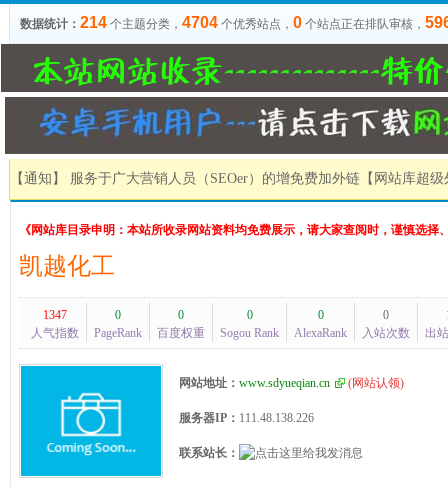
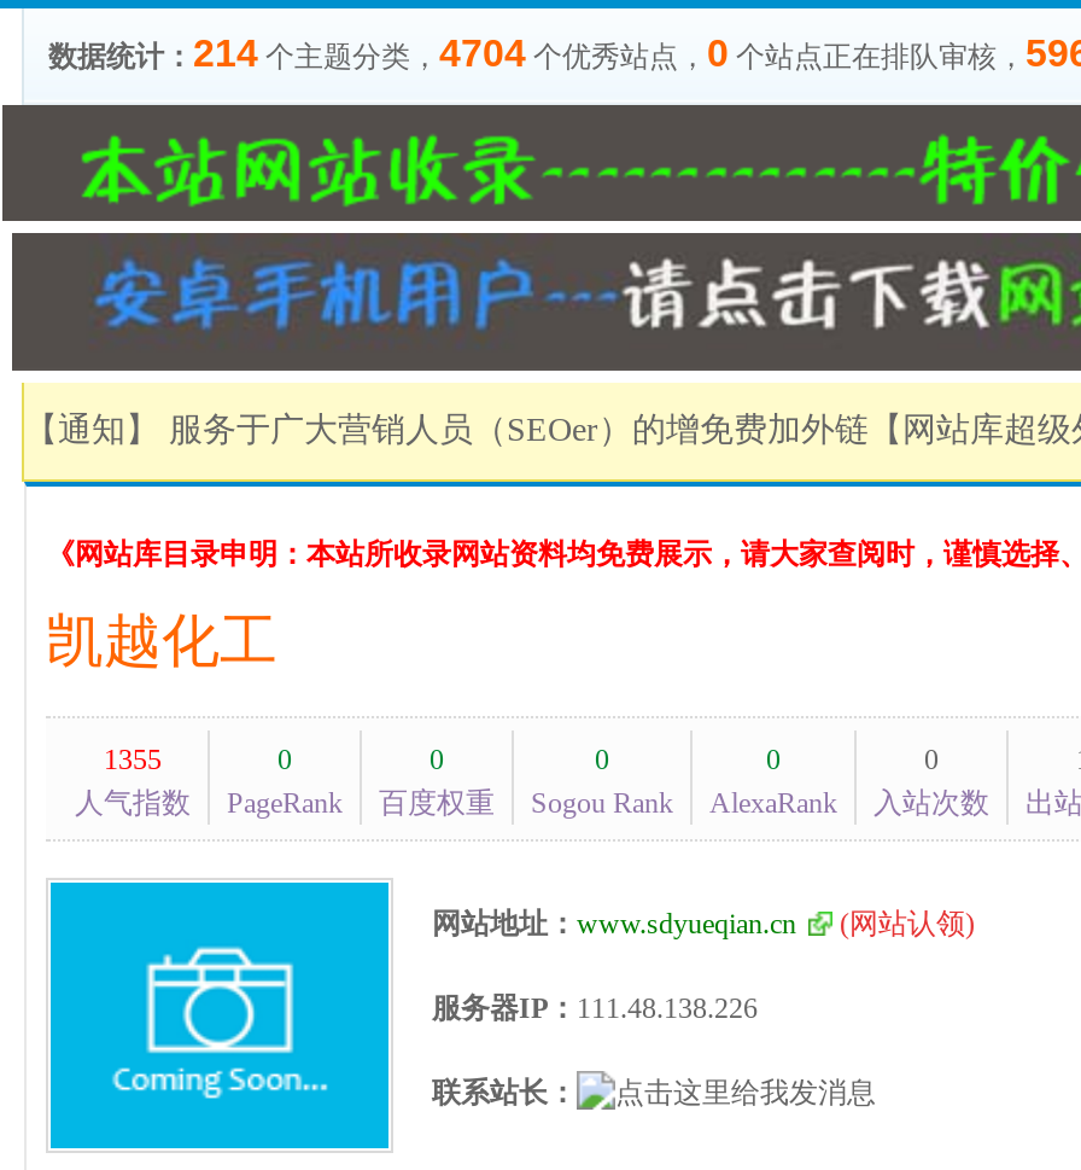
- 1347
+ 1355
